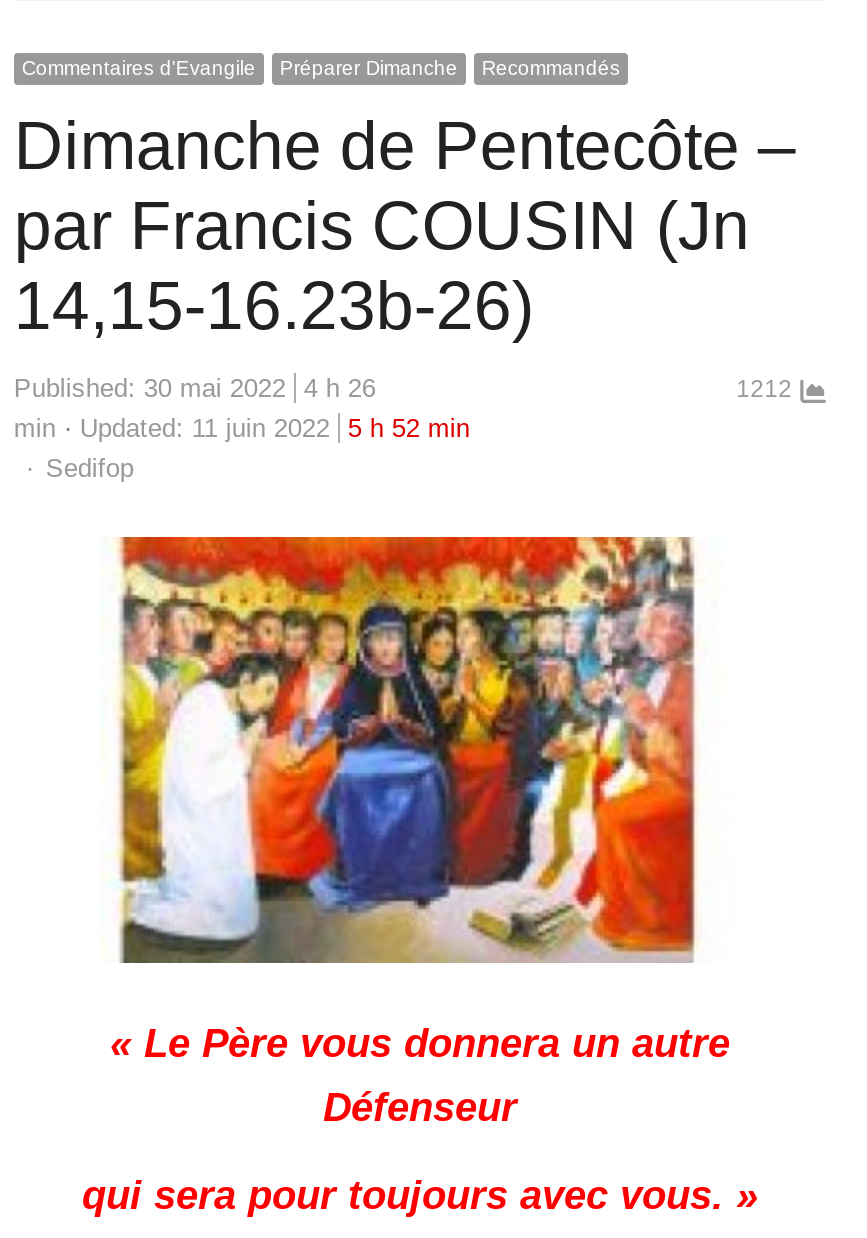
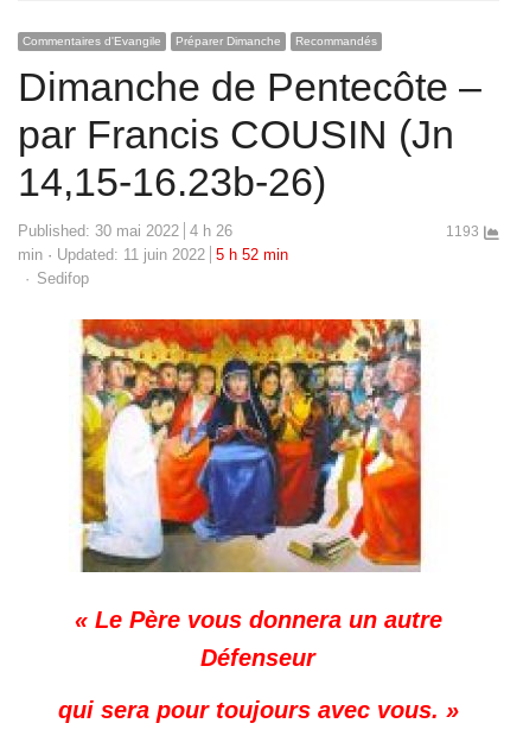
- 1212
+ 1193
